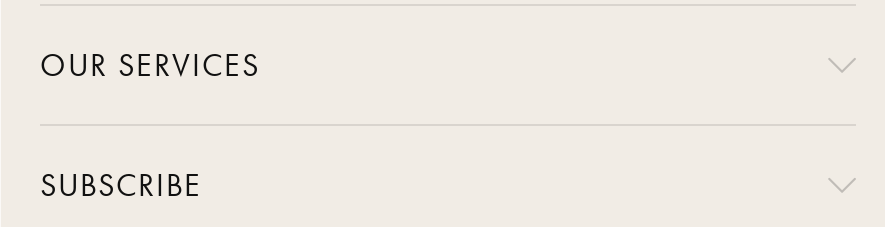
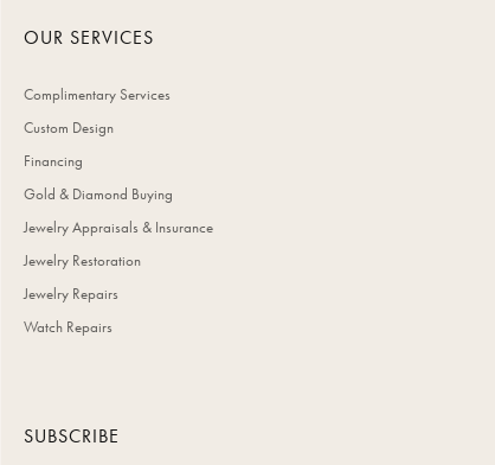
+ Complimentary Services
+ Custom Design
+ Financing
+ Gold & Diamond Buying
+ Jewelry Appraisals & Insurance
+ Jewelry Restoration
+ Jewelry Repairs
+ Watch Repairs
